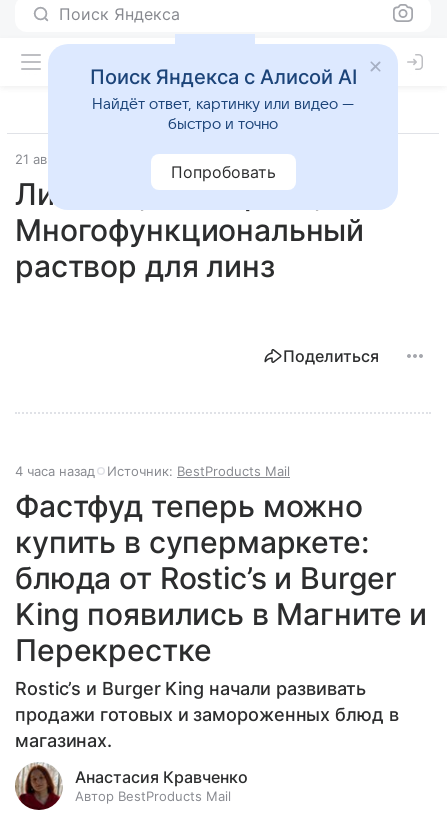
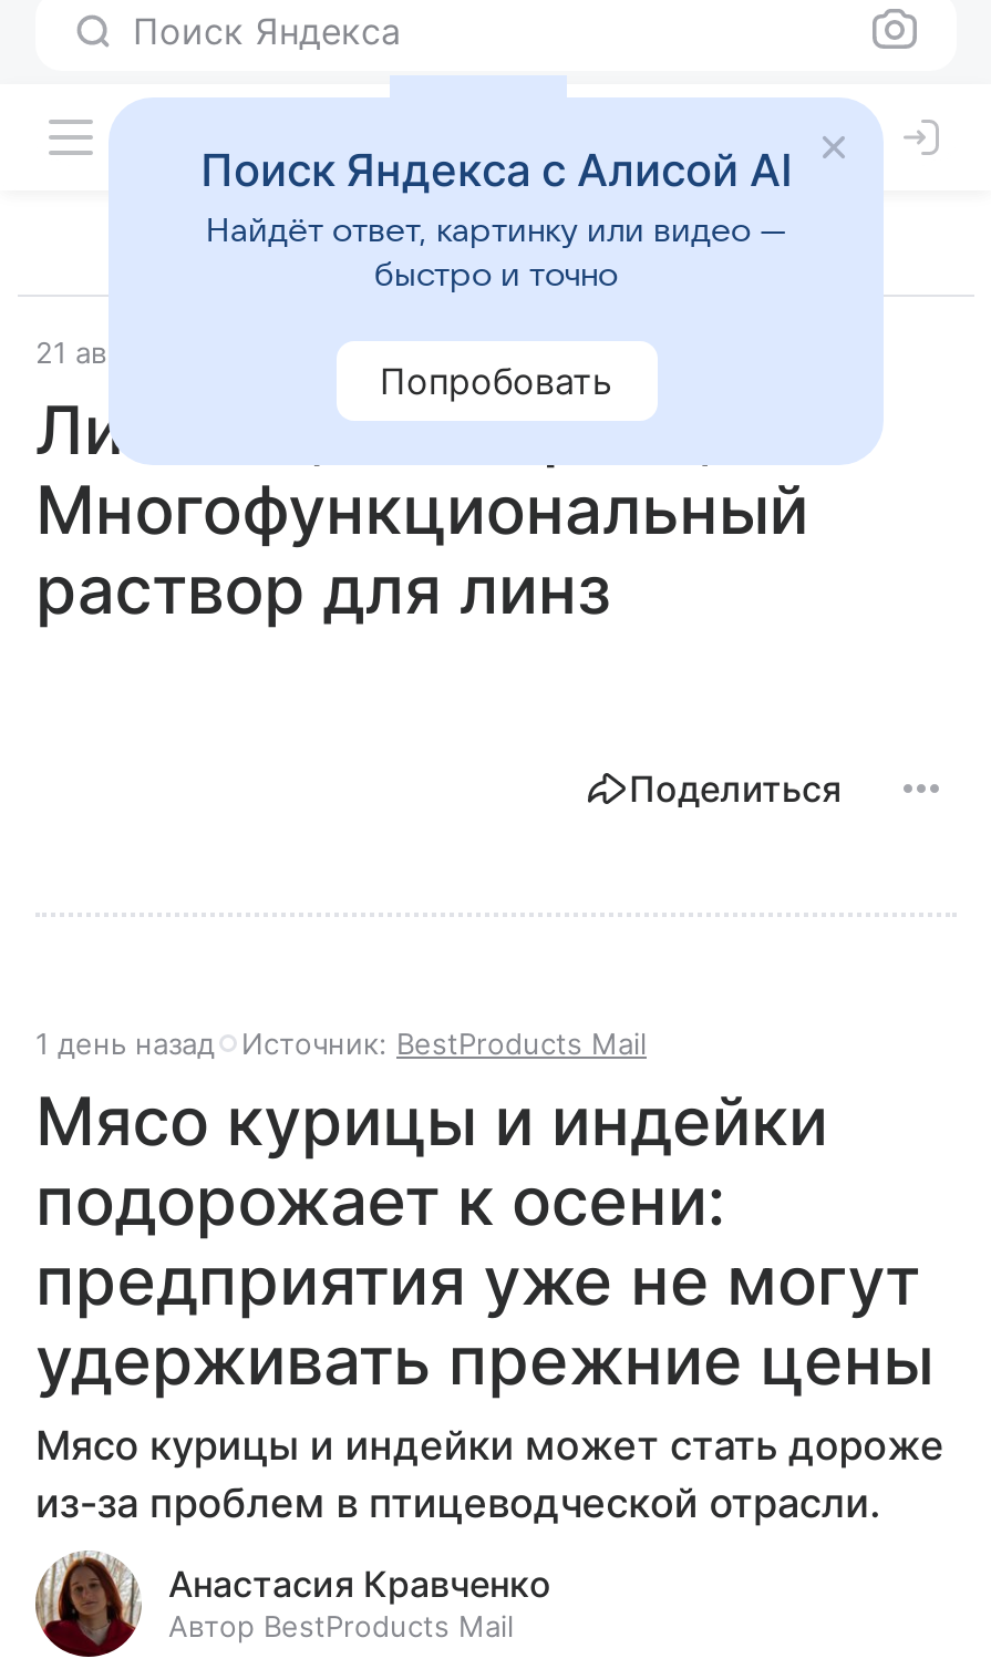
- 4 часа назад Источник: BestProducts Mail
+ 1 день назад Источник: BestProducts Mail

- Фастфуд теперь можно
- купить в супермаркете:
- блюда от Rostic’s и Burger
- King появились в Магните и
- Перекрестке
- Rostic’s и Burger King начали развивать
- продажи готовых и замороженных блюд в
- магазинах.
+ Мясо курицы и индейки
+ подорожает к осени:
+ предприятия уже не могут
+ удерживать прежние цены
+ Мясо курицы и индейки может стать дороже
+ из-за проблем в птицеводческой отрасли.
